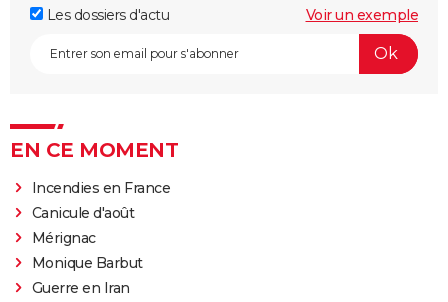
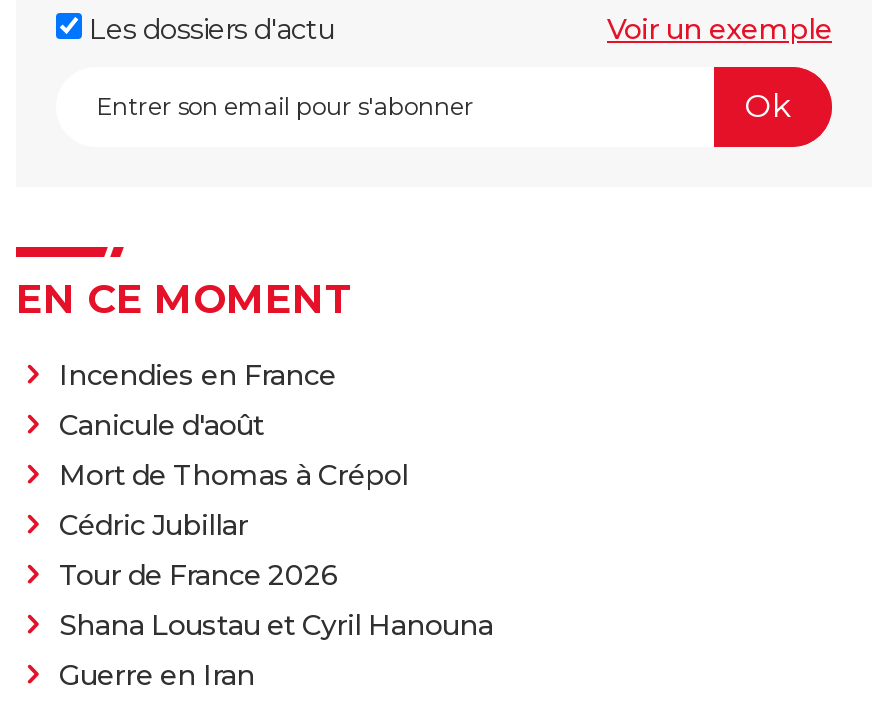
- Mérignac
- Monique Barbut
+ Mort de Thomas à Crépol
+ Cédric Jubillar
+ Tour de France 2026
+ Shana Loustau et Cyril Hanouna
